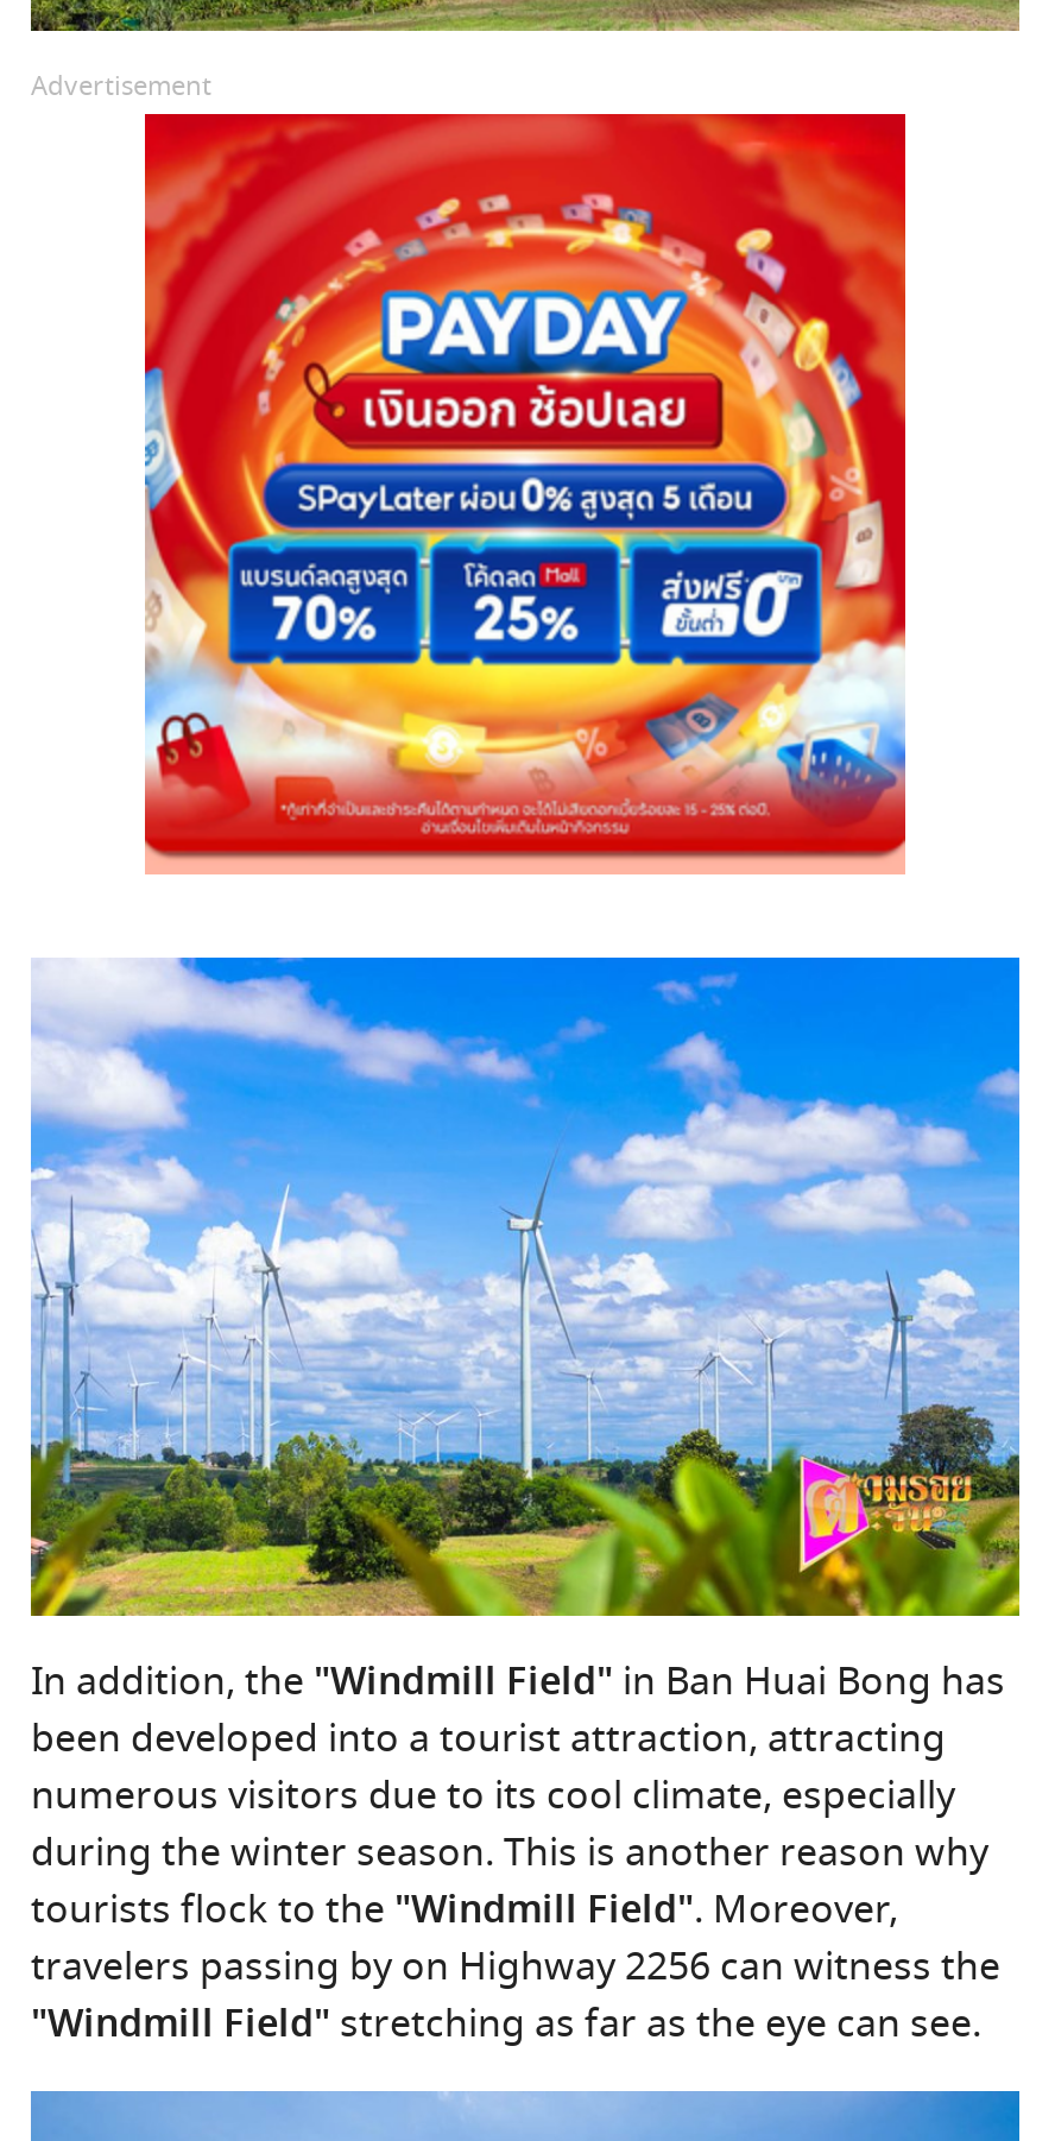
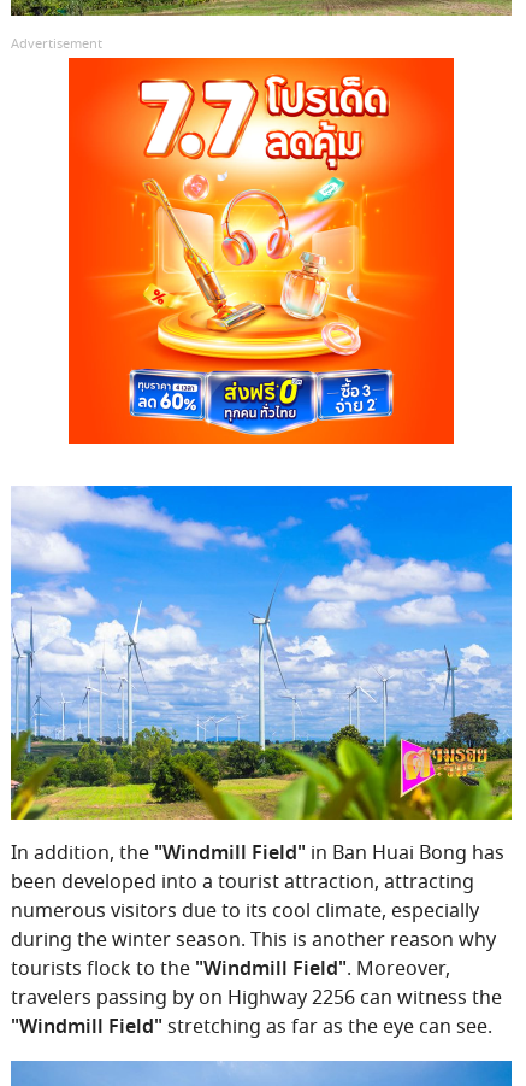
- [image]
+ [image]
